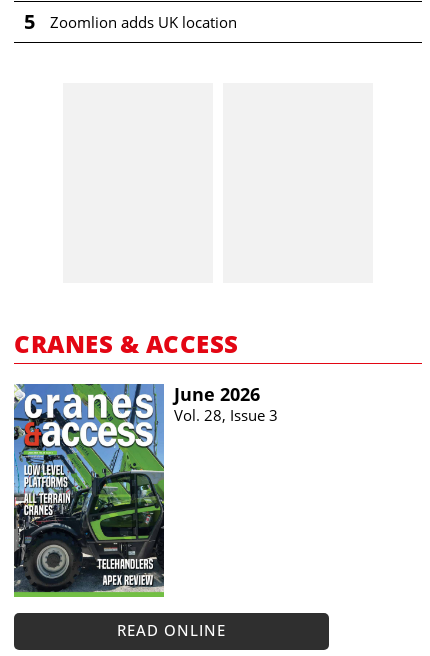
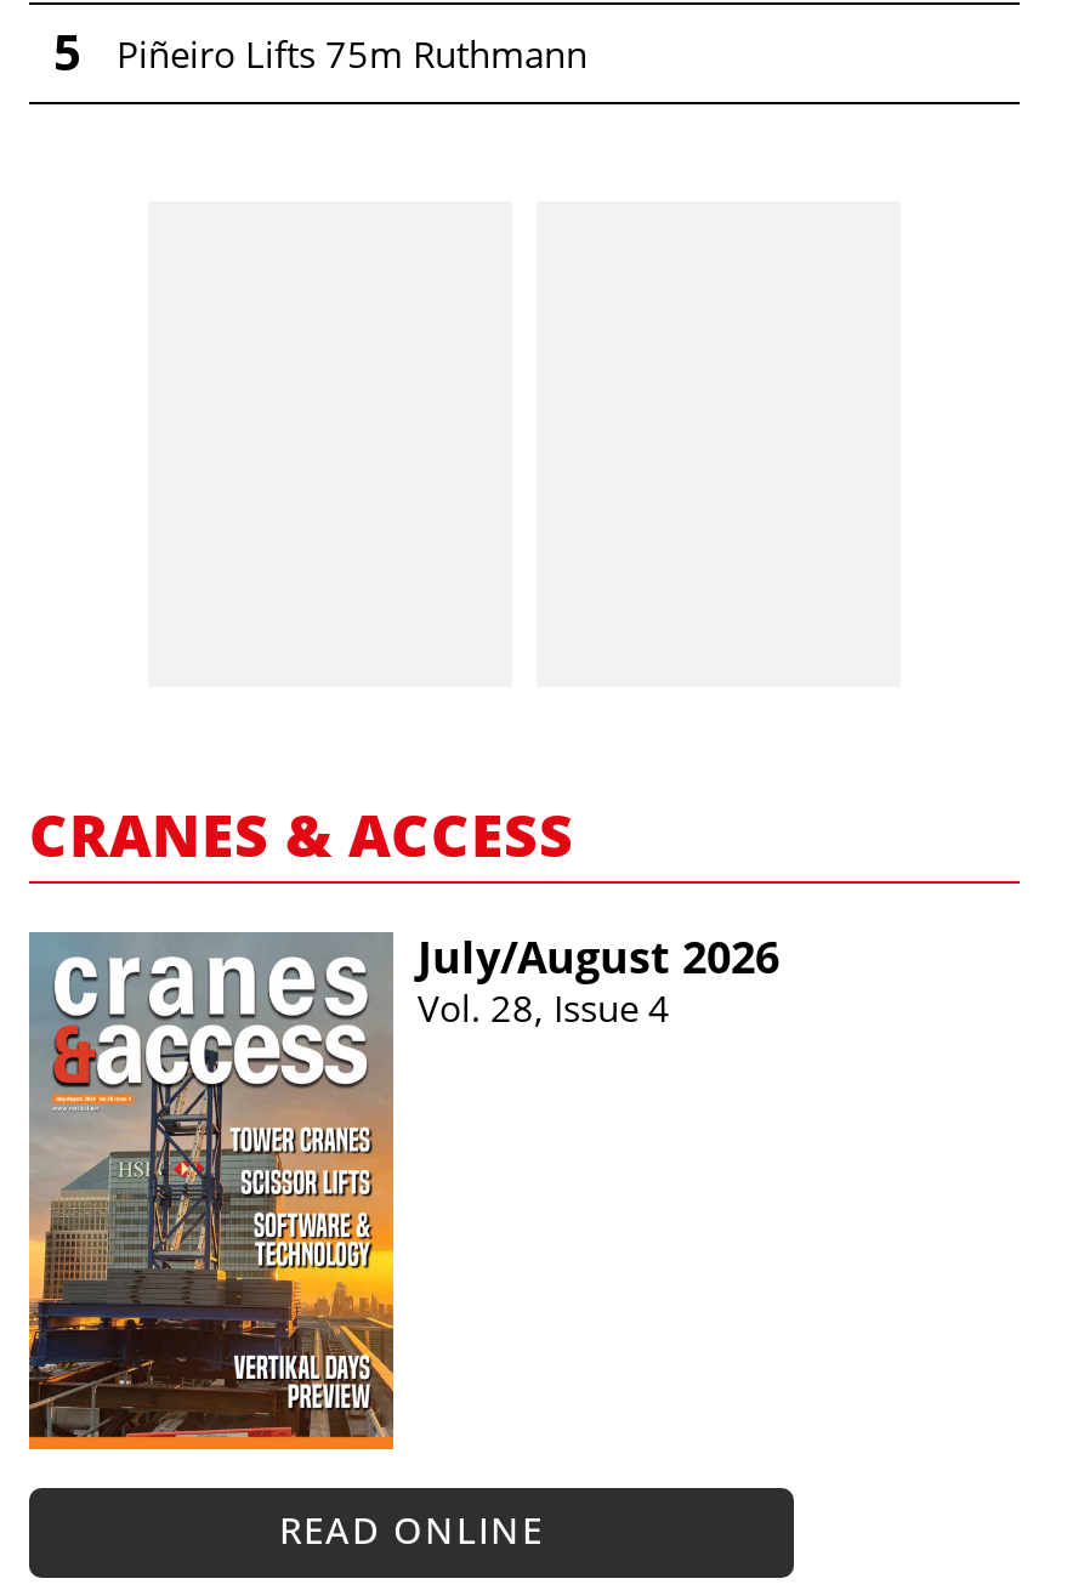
- Zoomlion adds UK location
+ Piñeiro Lifts 75m Ruthmann

- [image]
- June 2026
- Vol. 28, Issue 3
+ [image]
+ July/August 2026
+ Vol. 28, Issue 4
